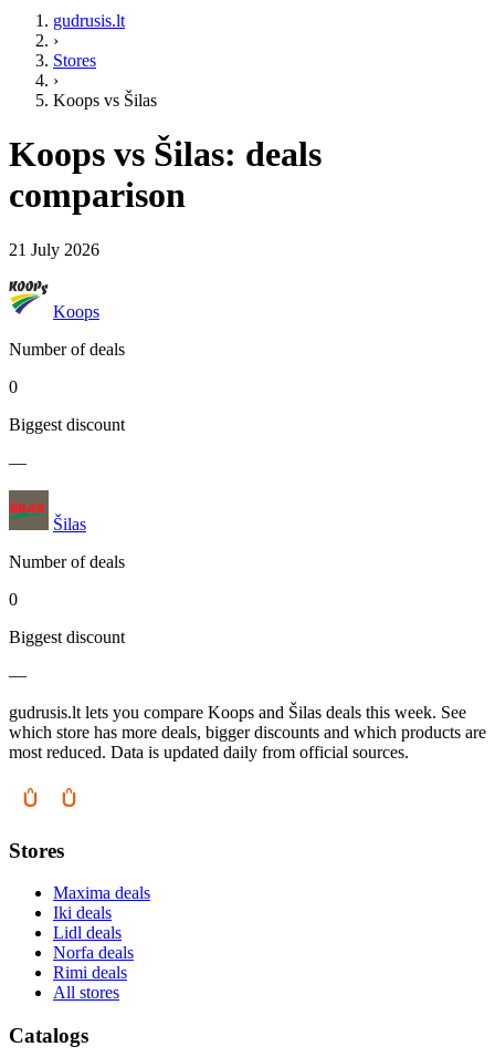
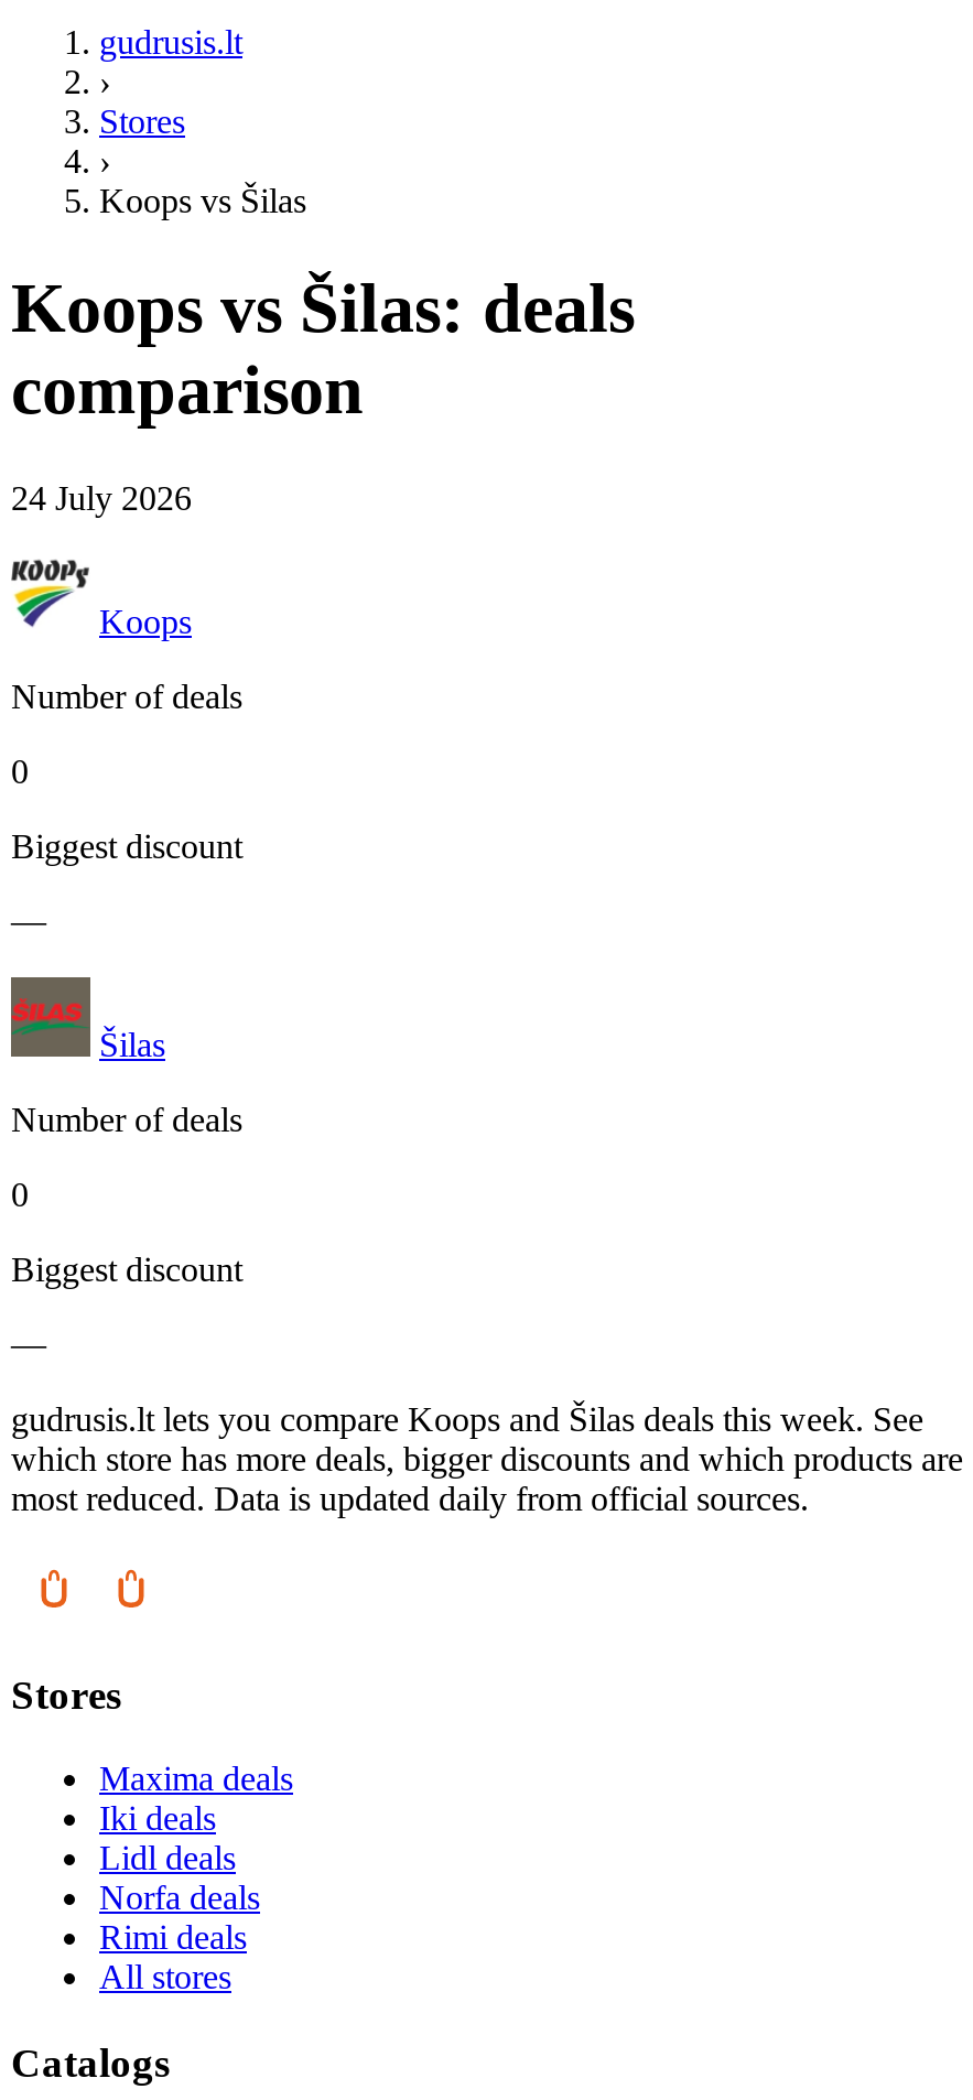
- 21 July 2026
+ 24 July 2026
